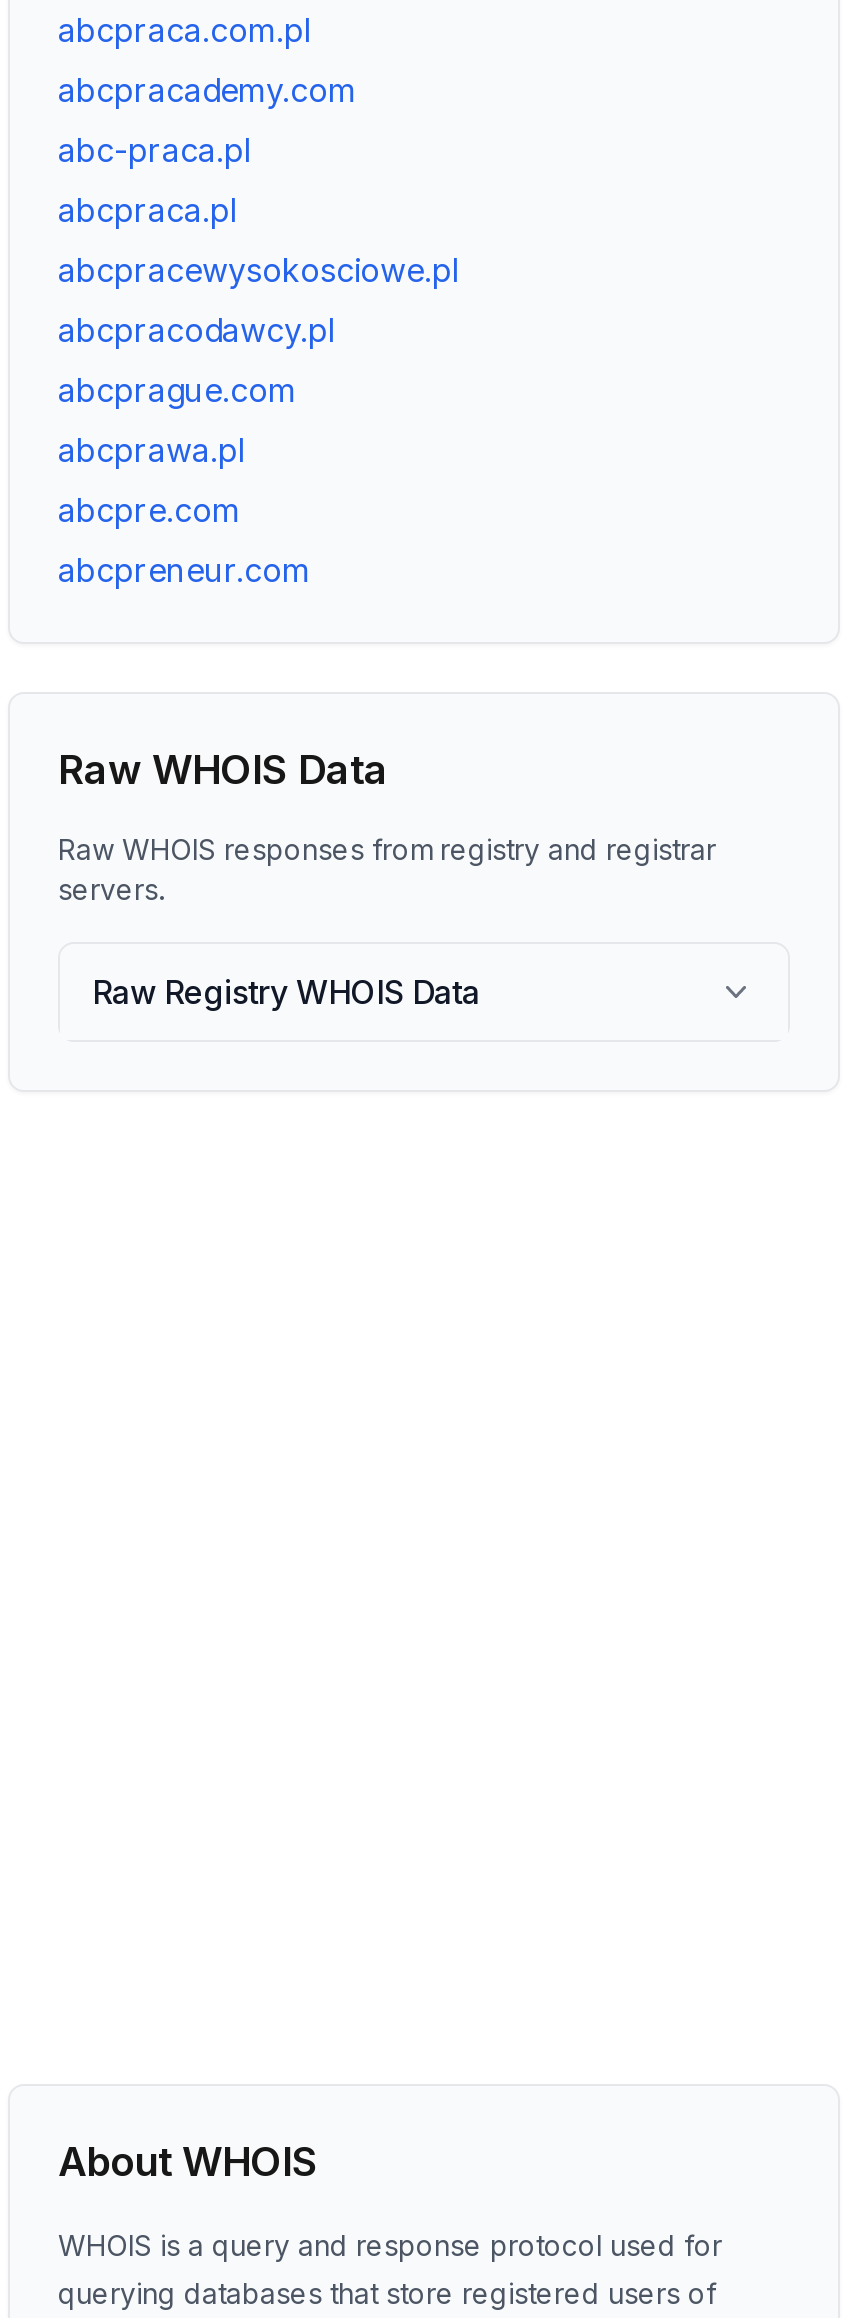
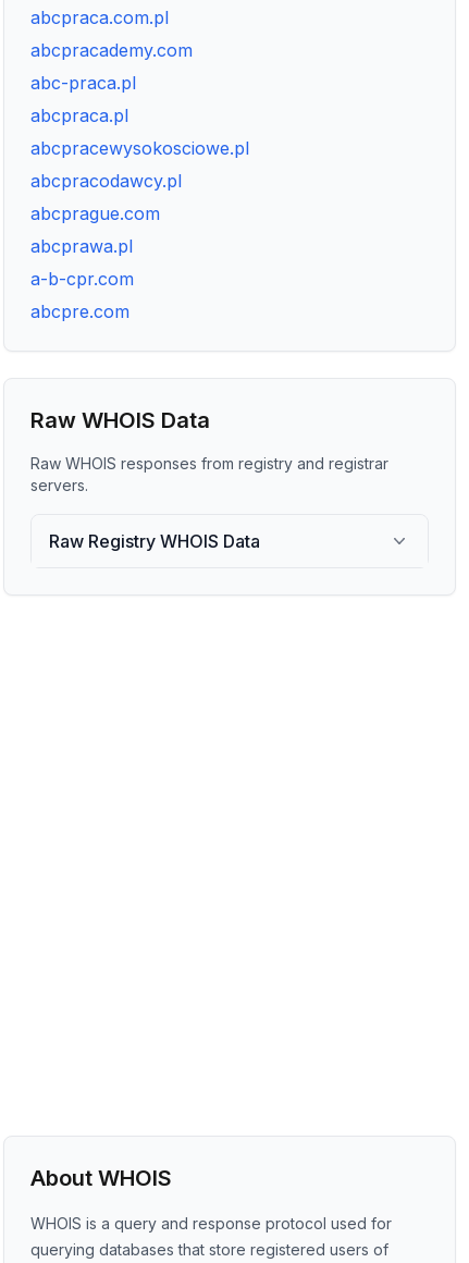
+ a-b-cpr.com

moved down: abcpre.com

- abcpreneur.com
